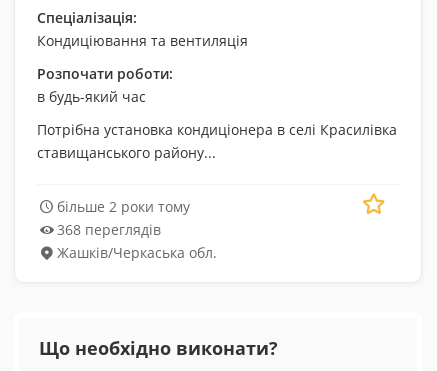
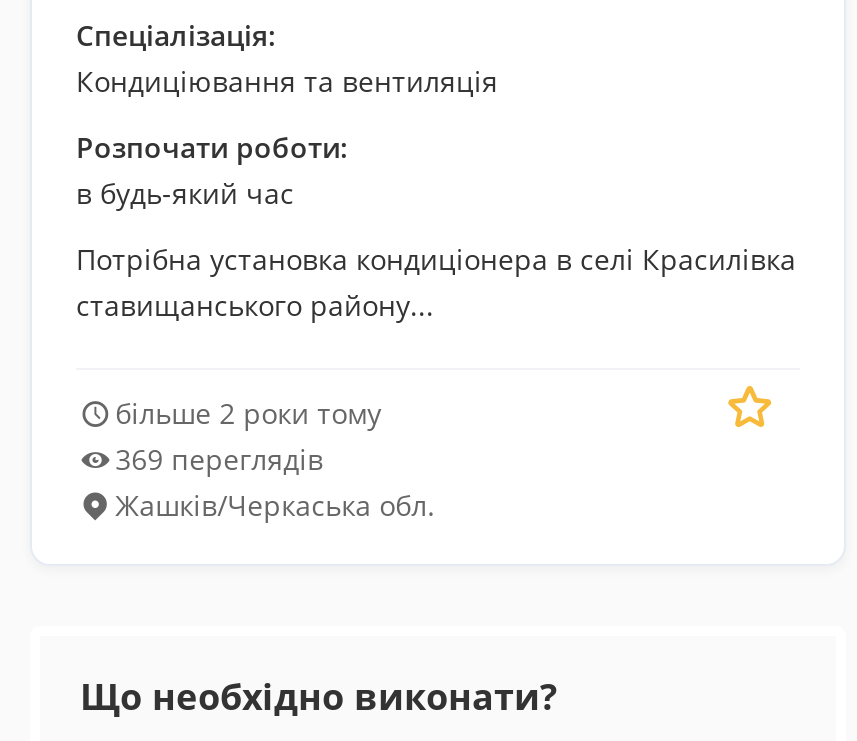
- 368 переглядів
+ 369 переглядів
